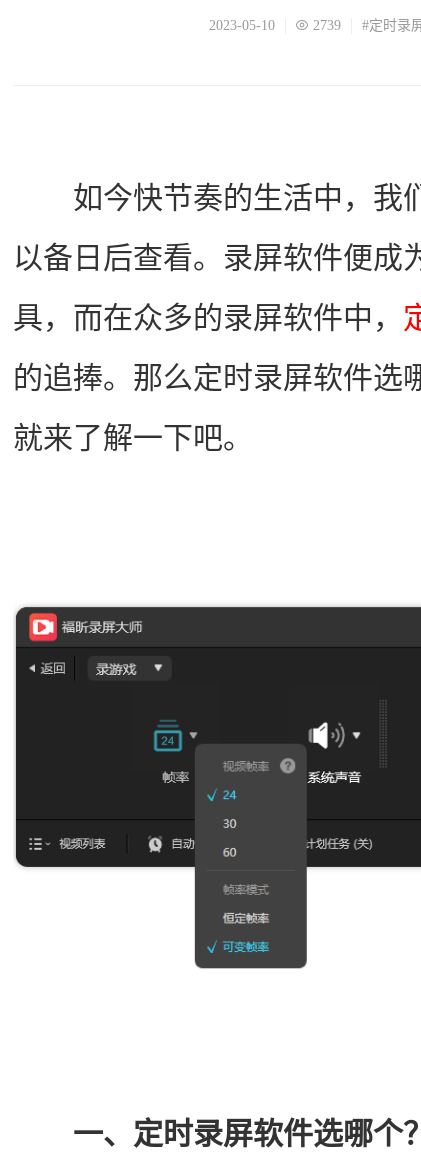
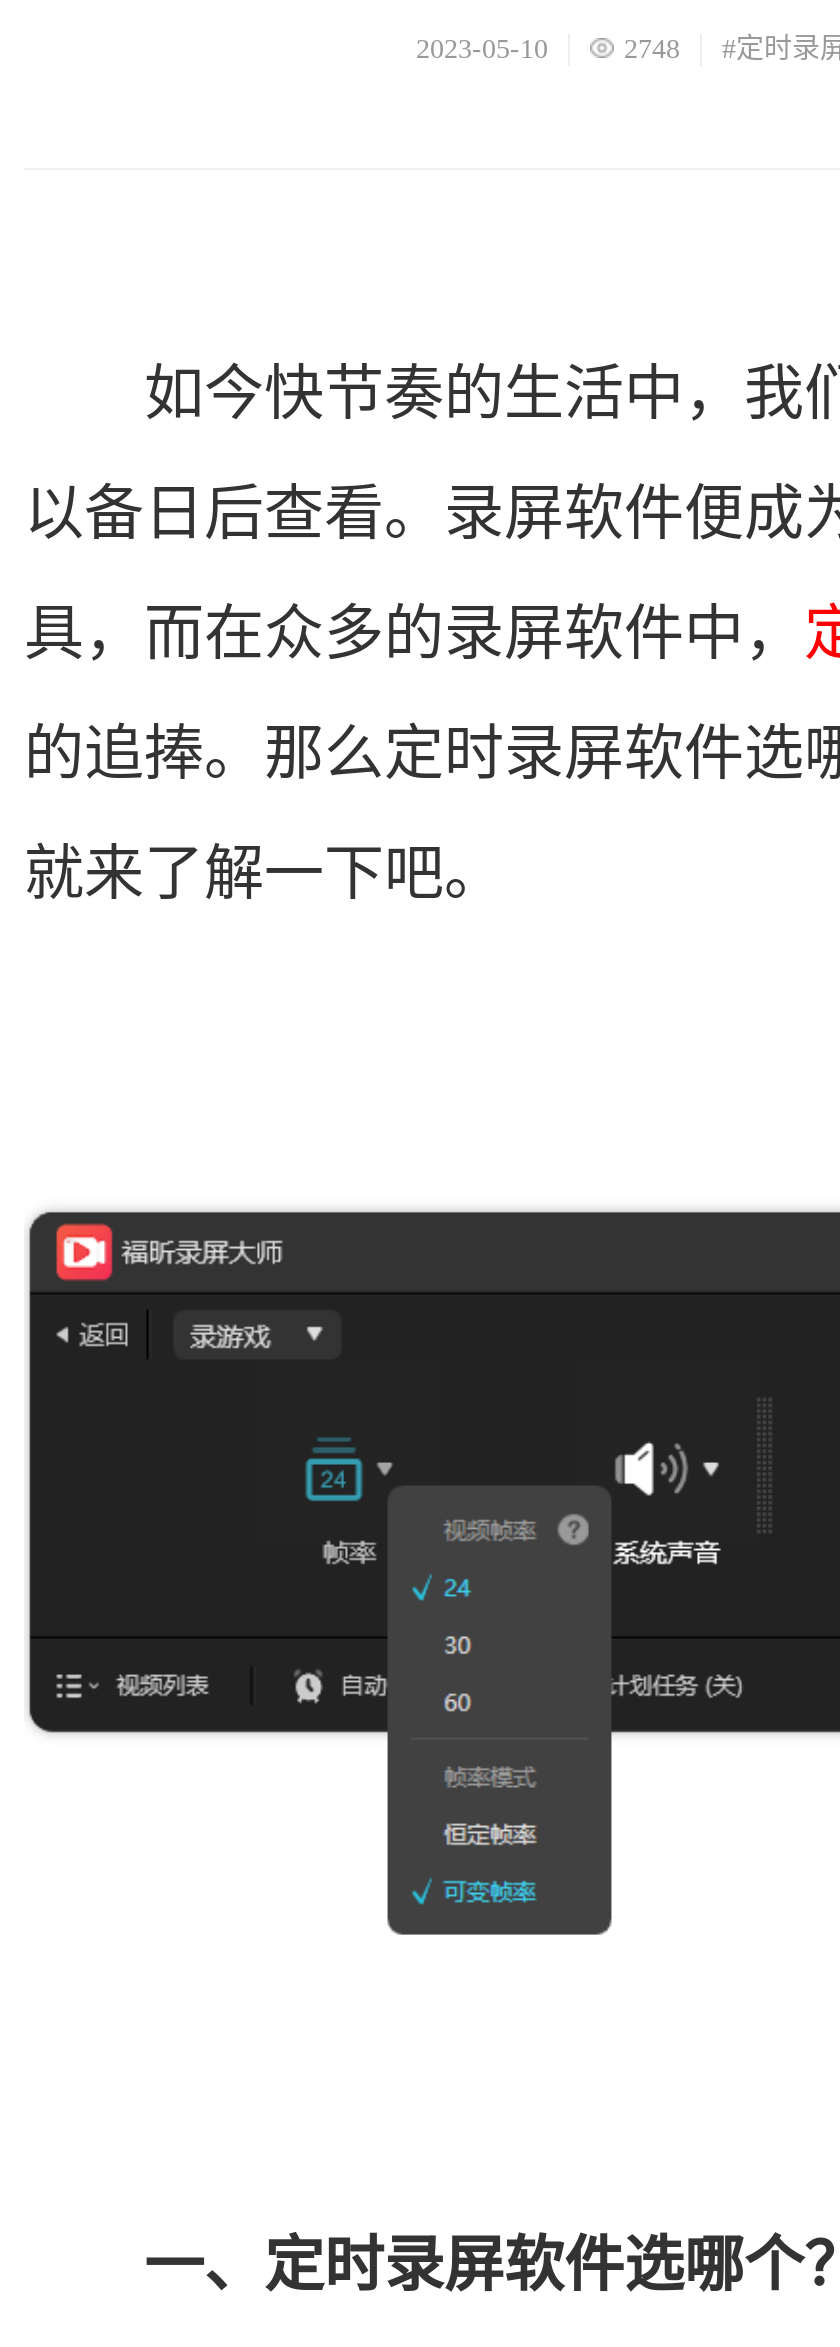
- 2739
+ 2748
